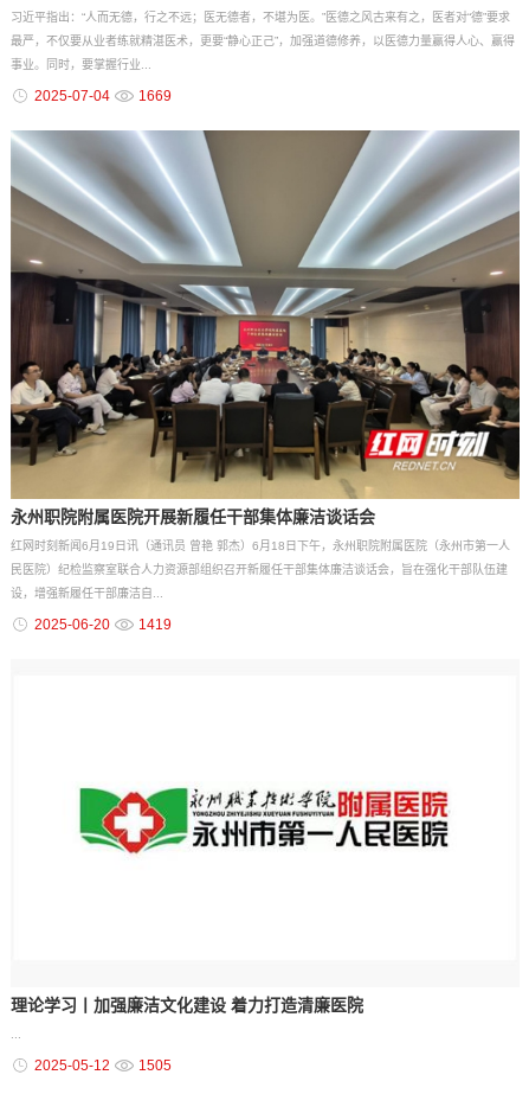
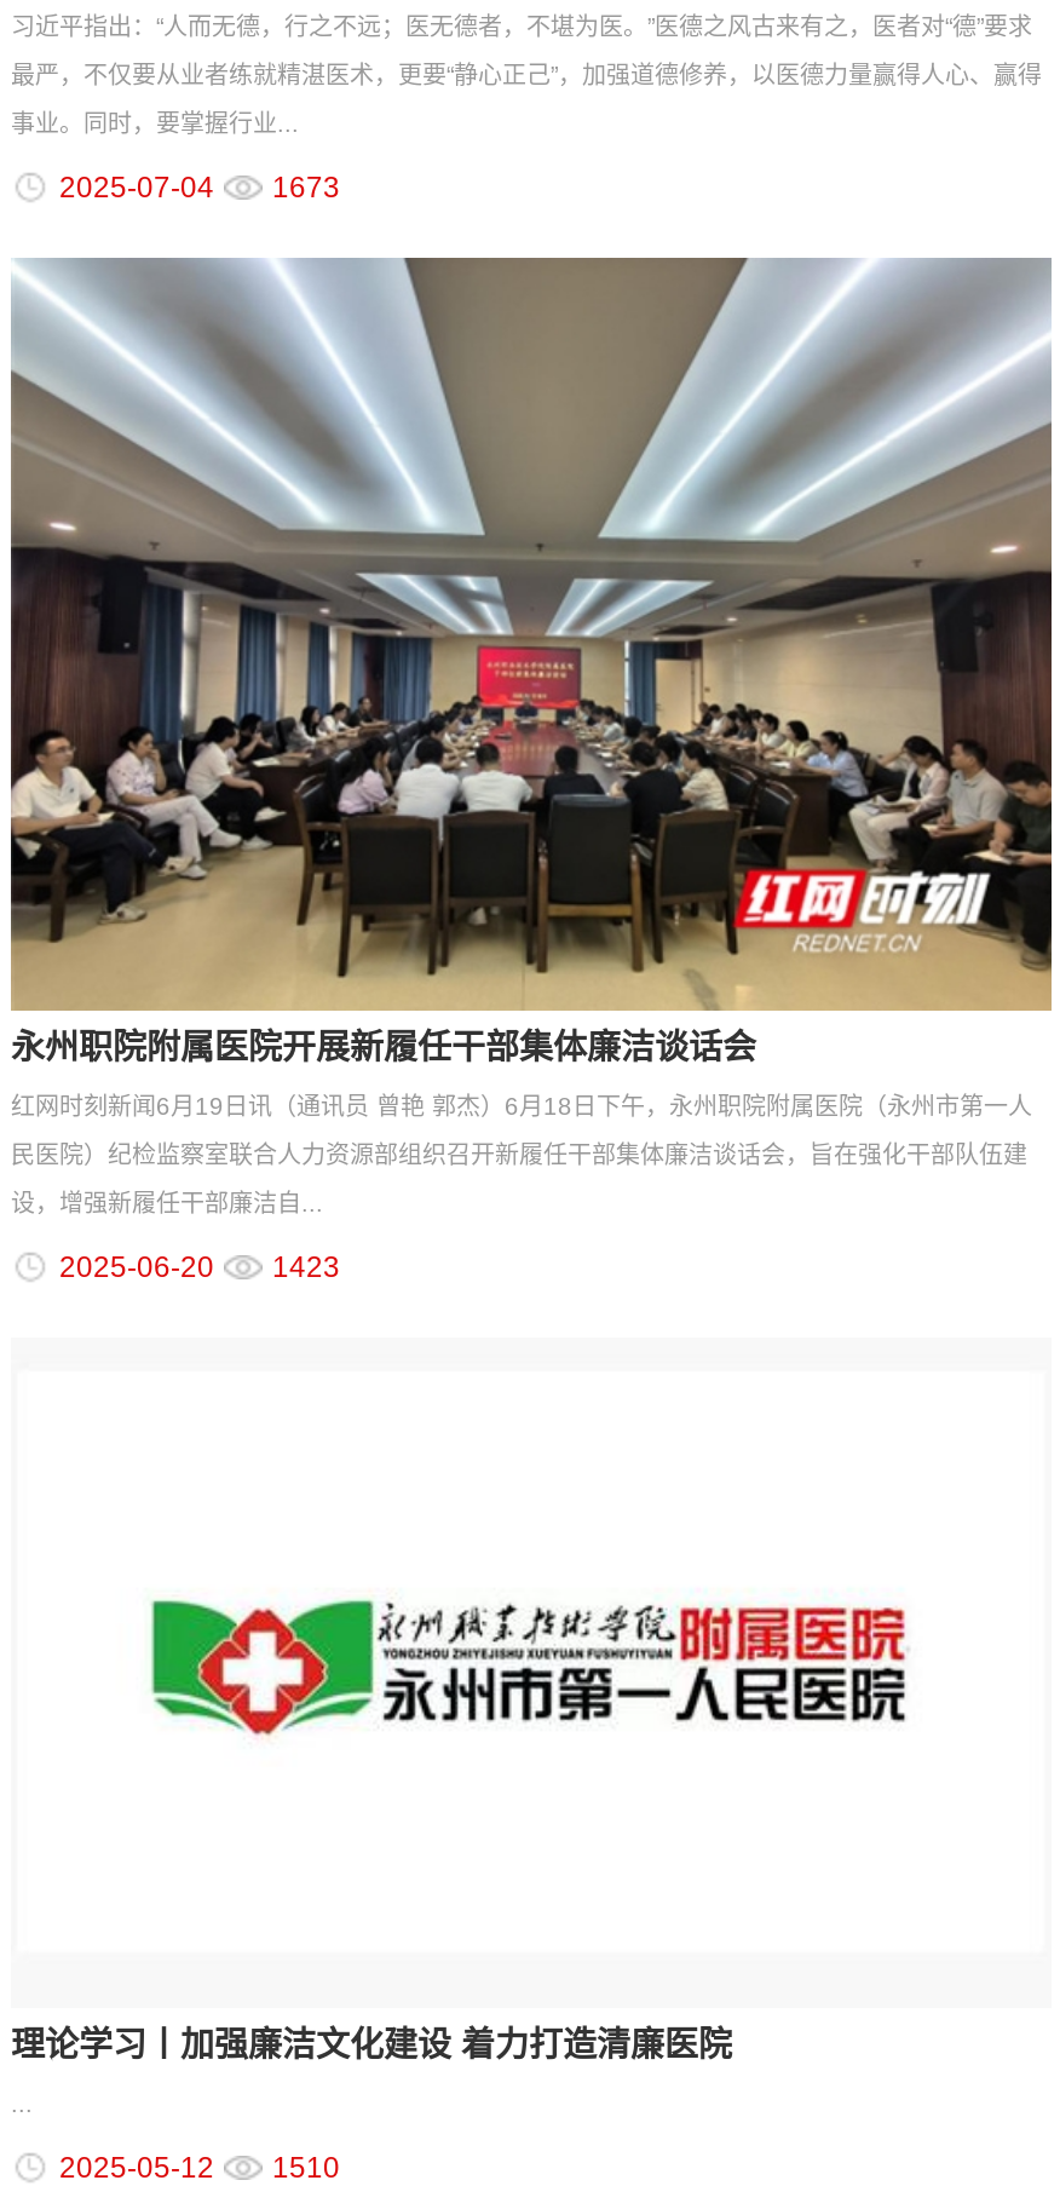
- 2025-07-04 1669
+ 2025-07-04 1673

- 2025-06-20 1419
+ 2025-06-20 1423

- 2025-05-12 1505
+ 2025-05-12 1510
